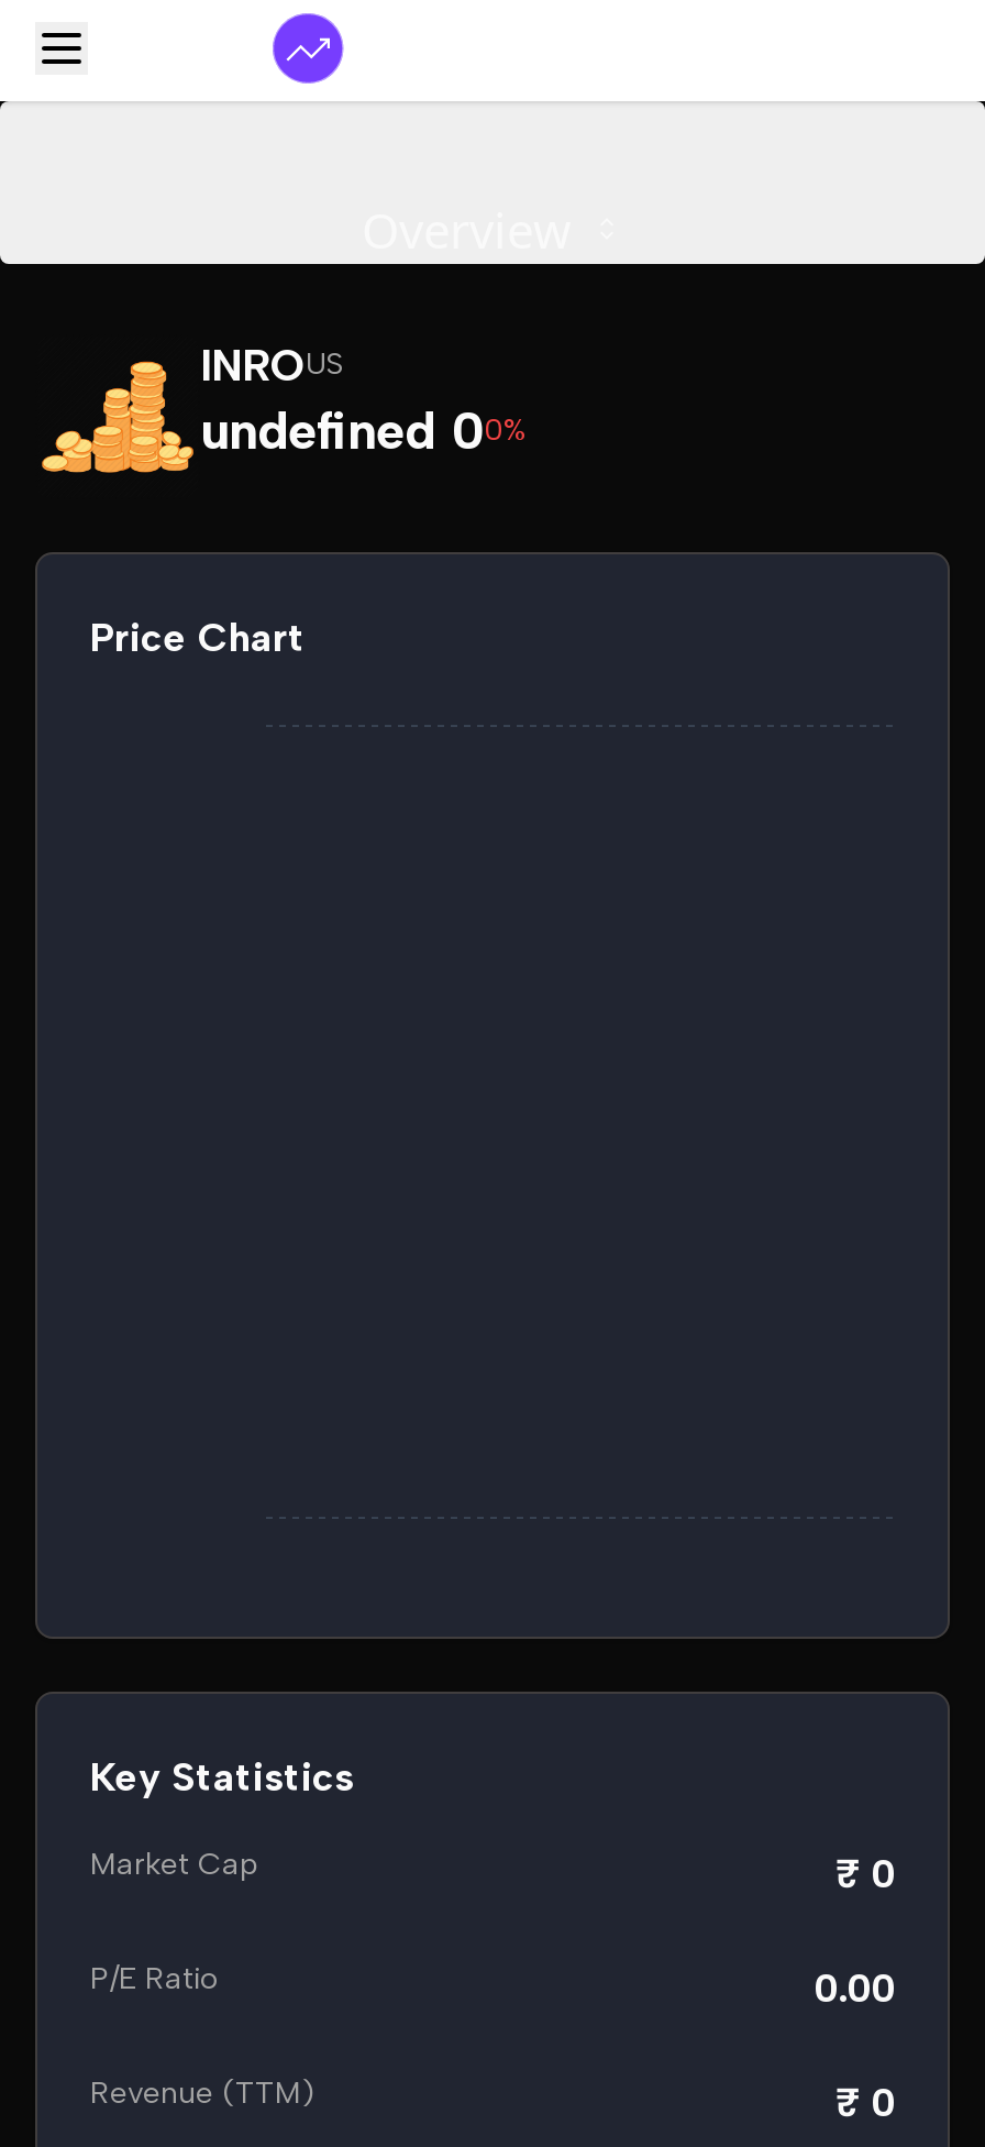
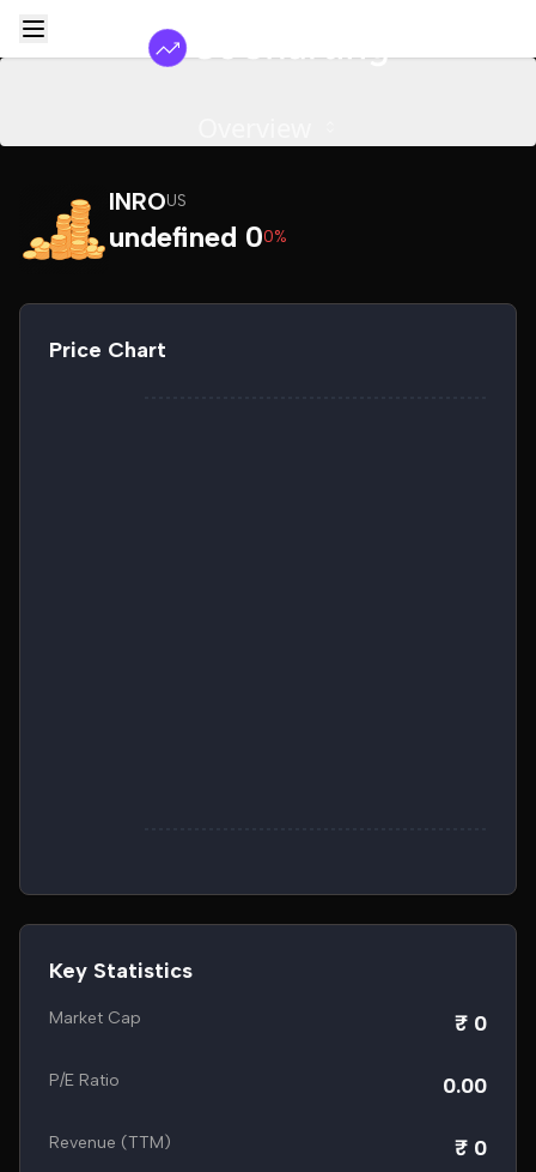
- [image]
+ [image]
